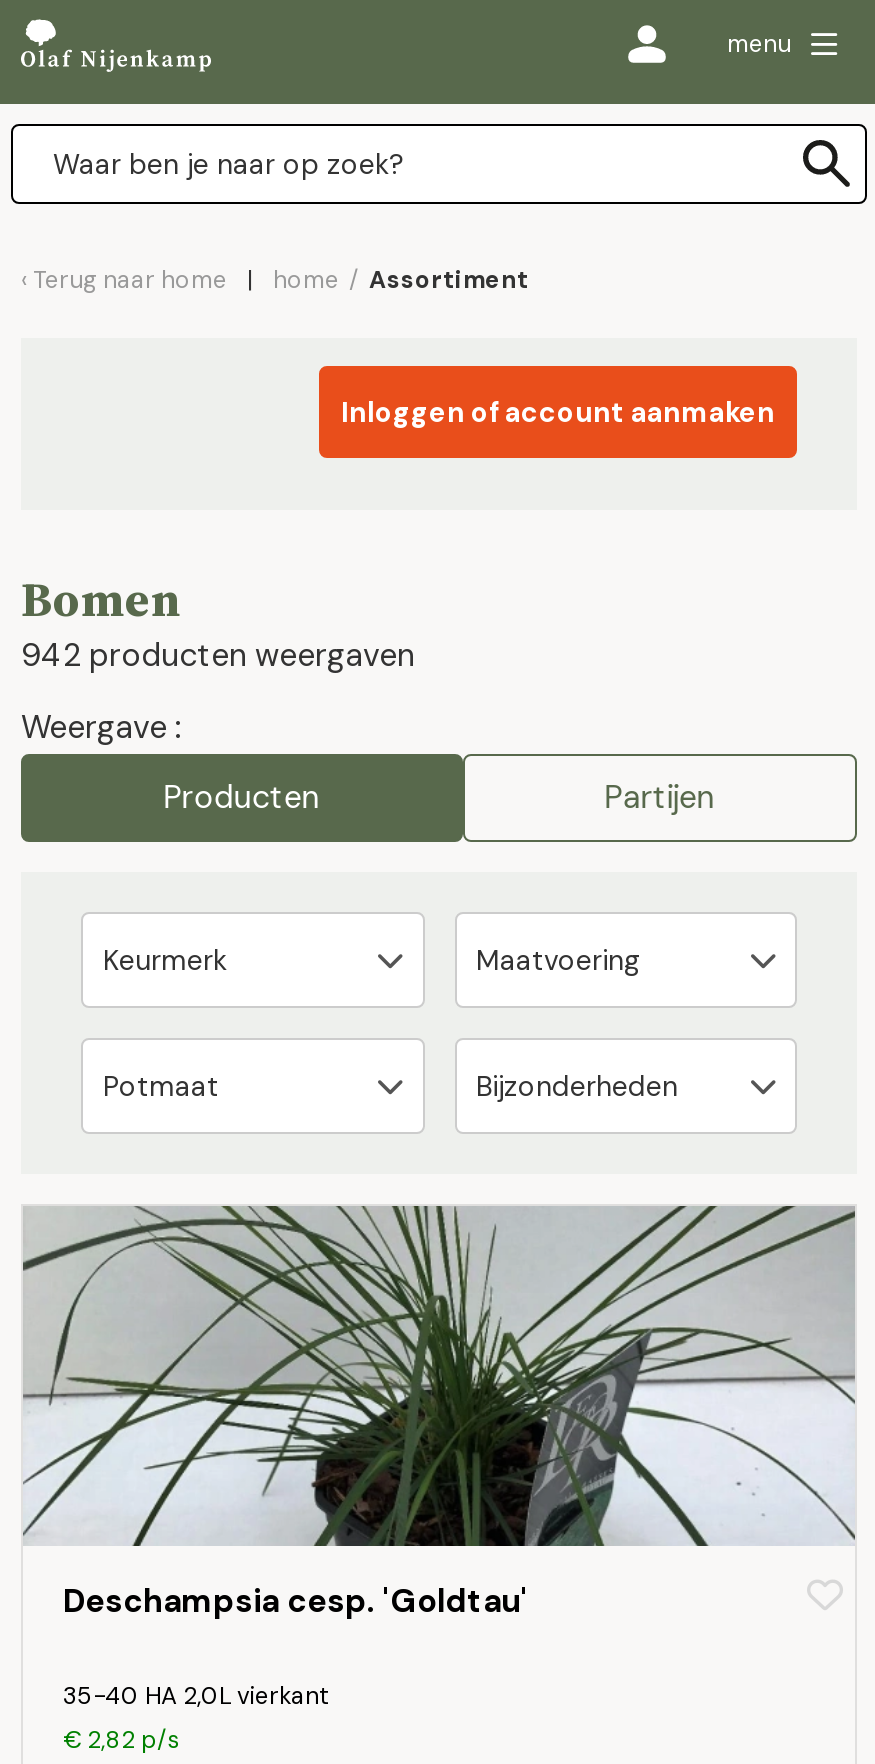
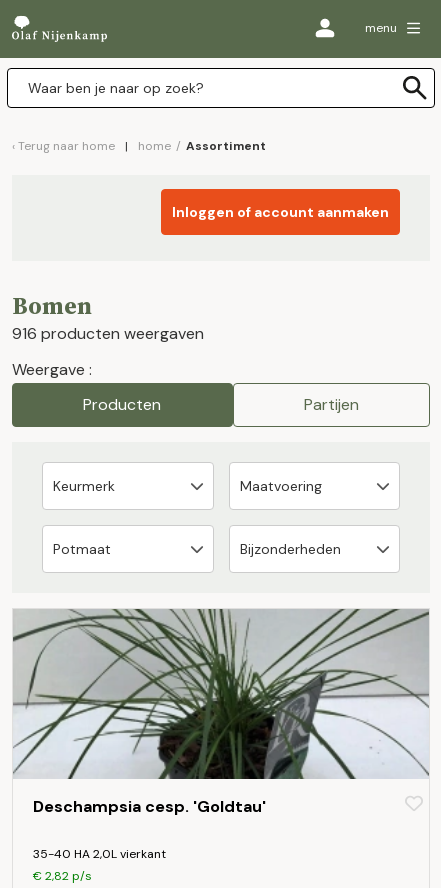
- 942 producten weergaven
+ 916 producten weergaven
